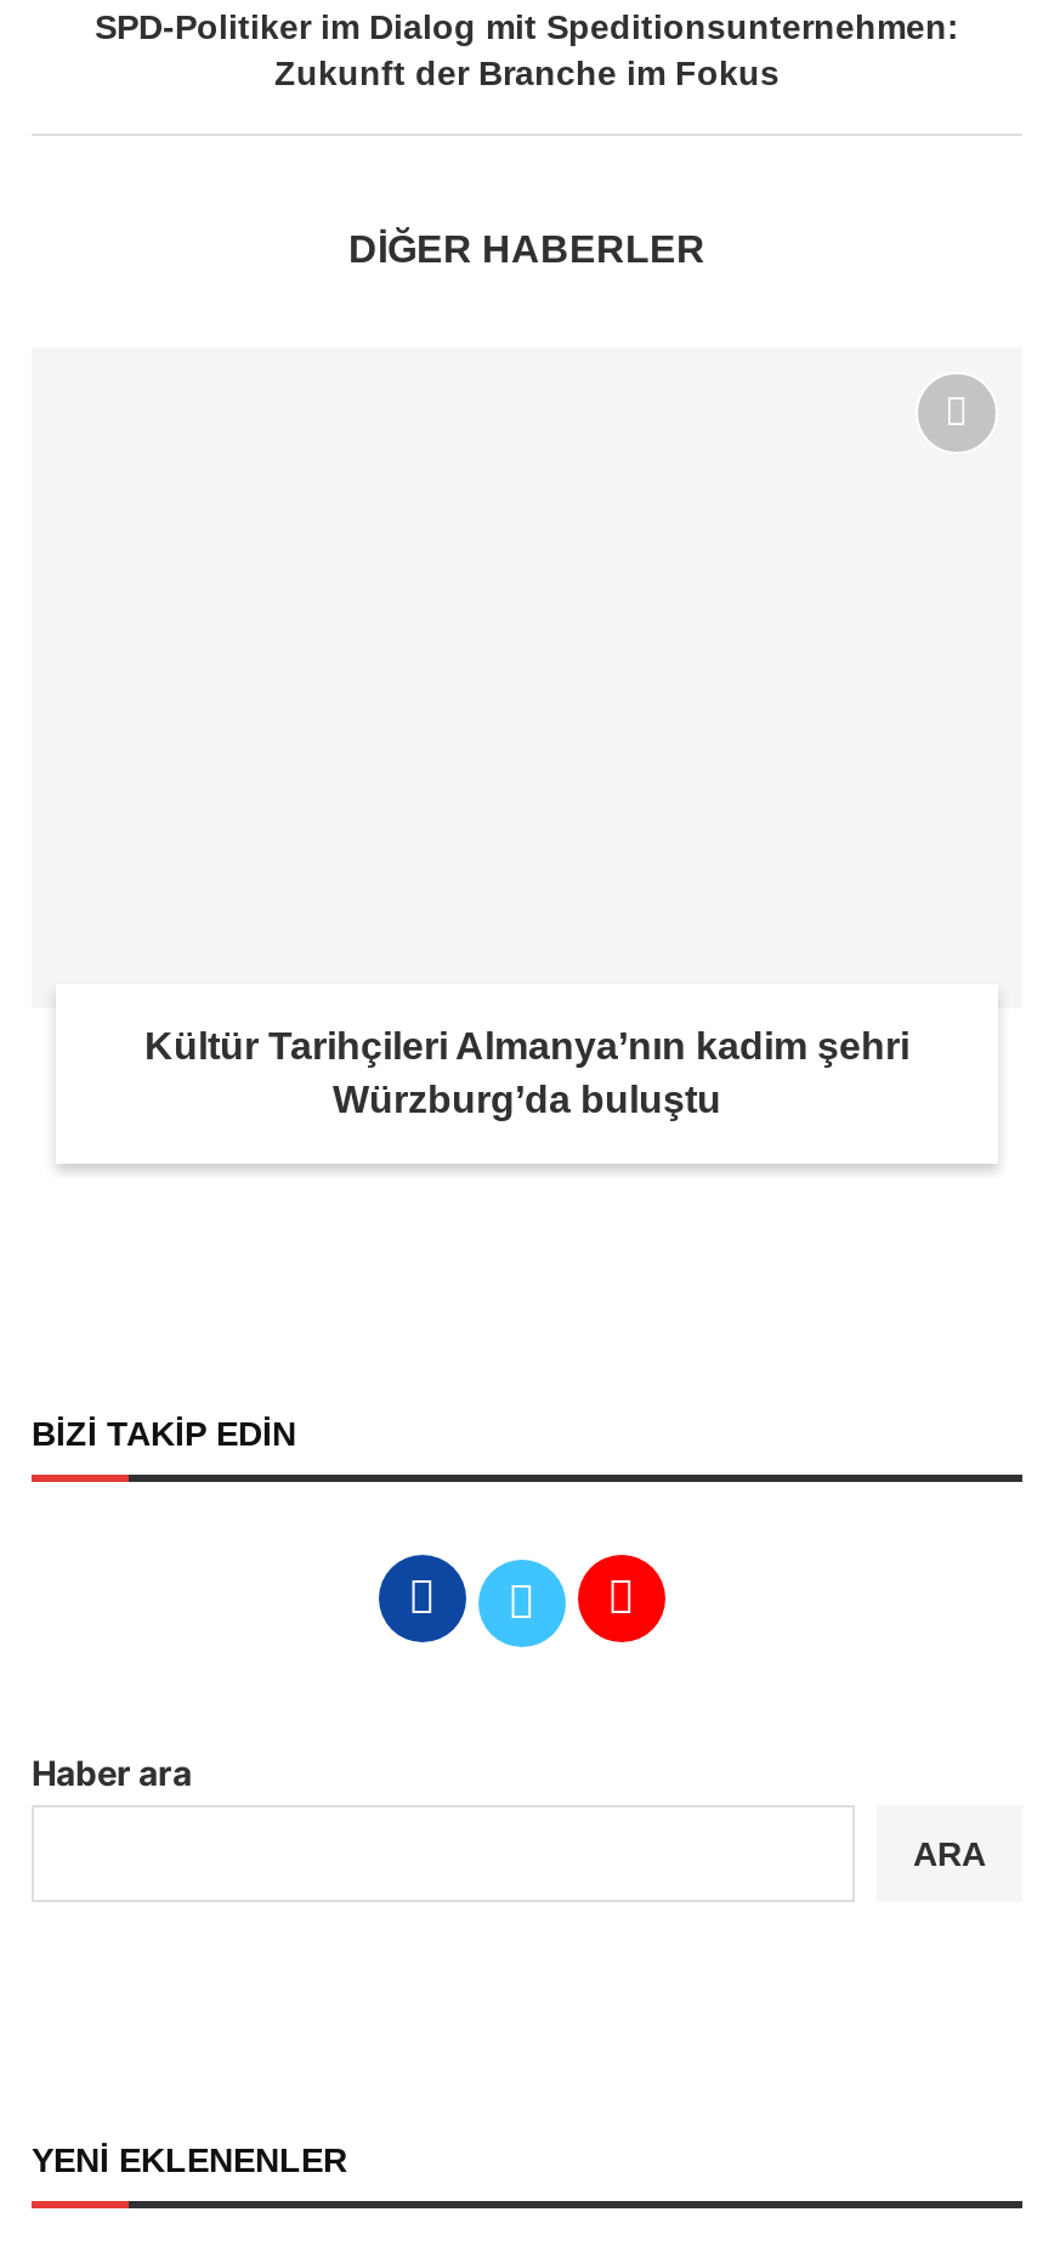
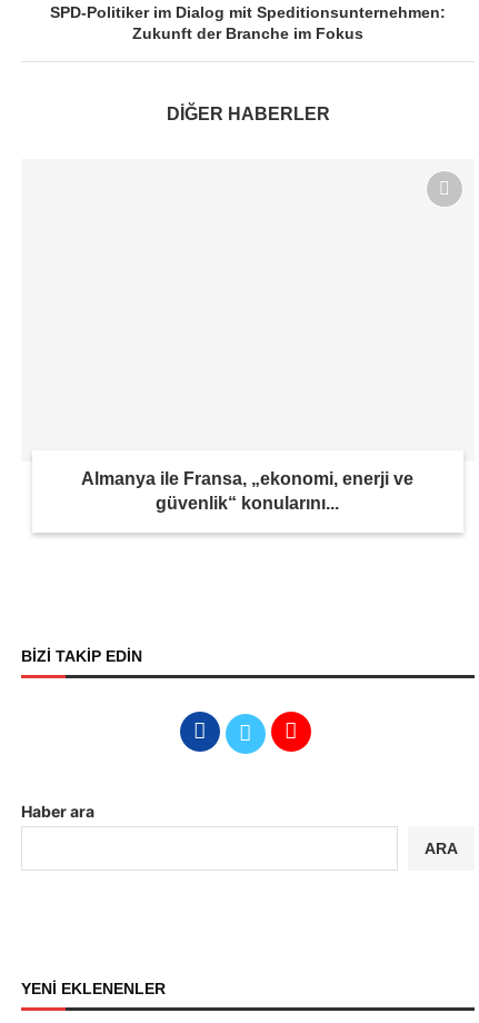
- Kültür Tarihçileri Almanya’nın kadim şehri
- Würzburg’da buluştu
+ Almanya ile Fransa, „ekonomi, enerji ve
+ güvenlik“ konularını...
